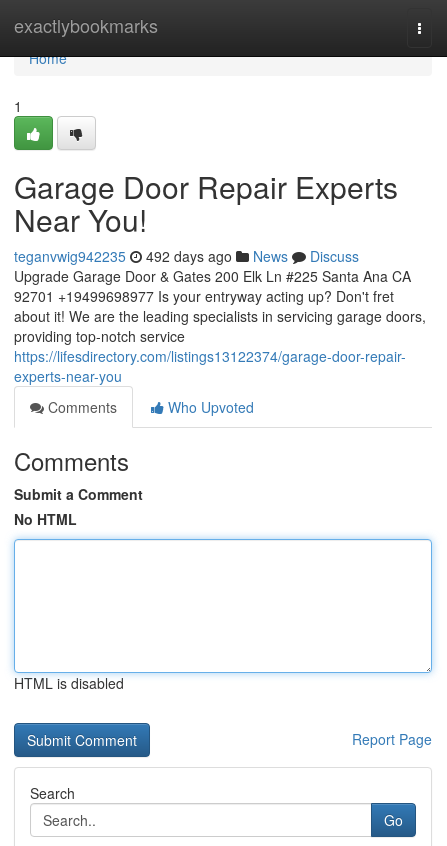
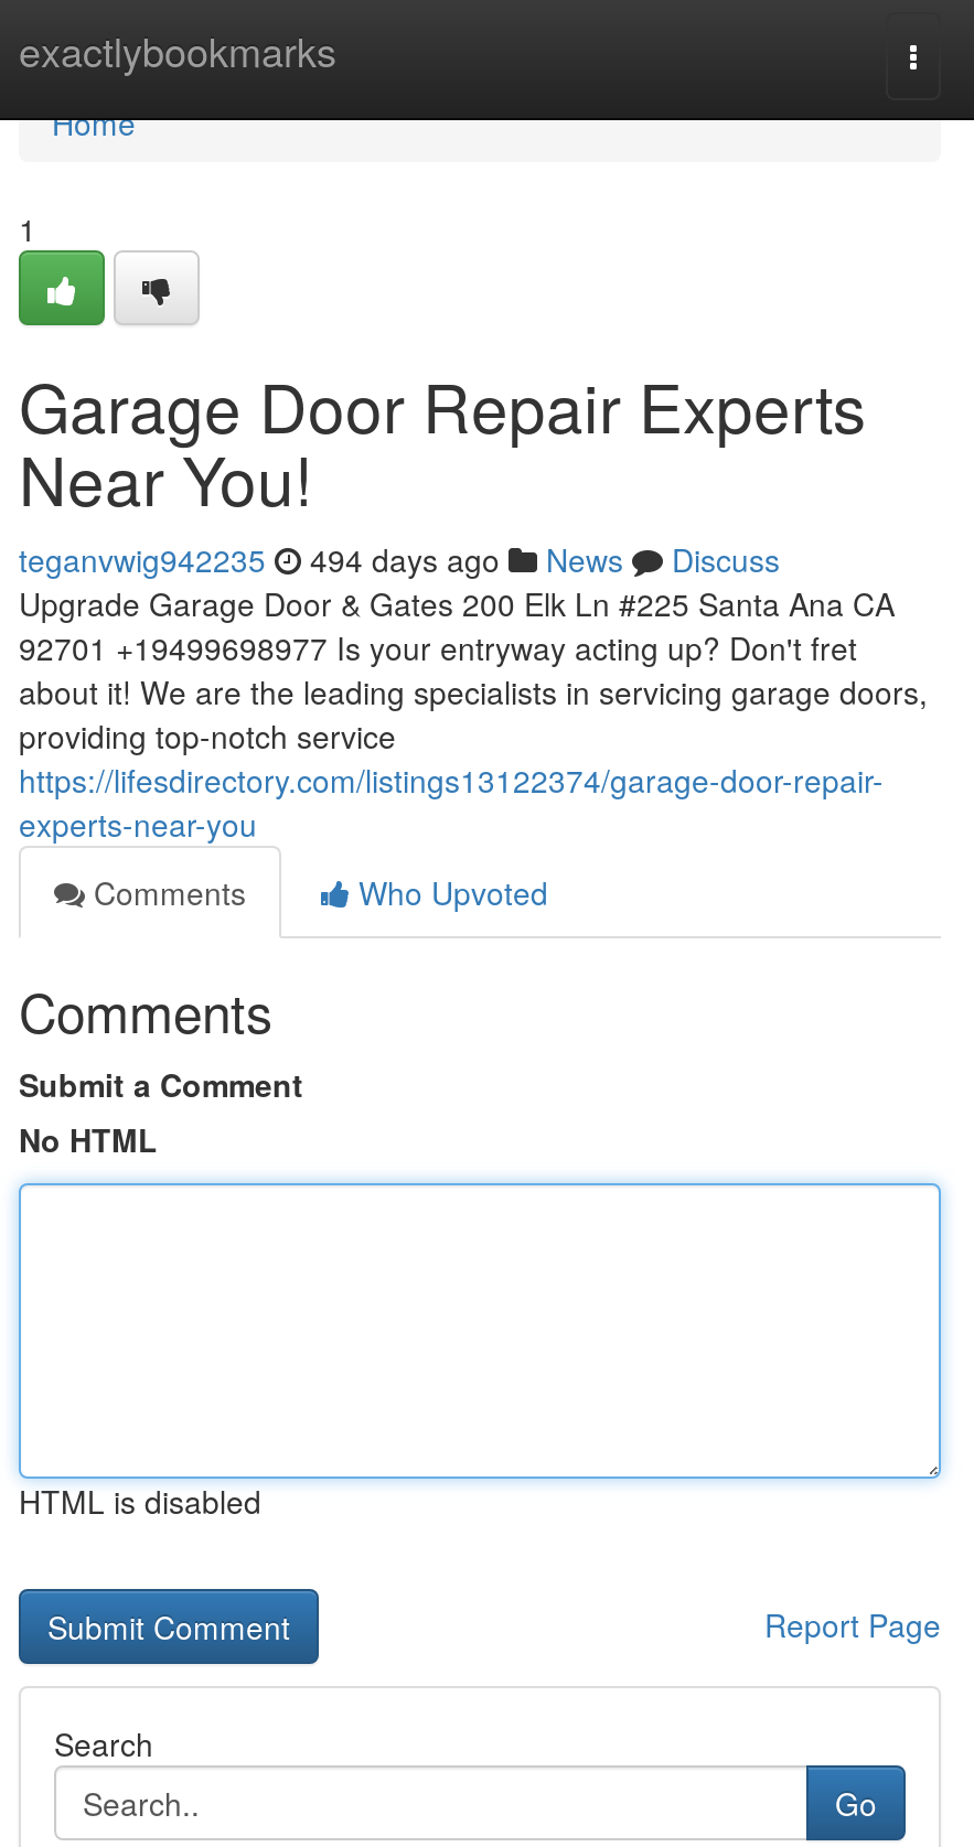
- teganvwig942235 492 days ago News Discuss
+ teganvwig942235 494 days ago News Discuss
